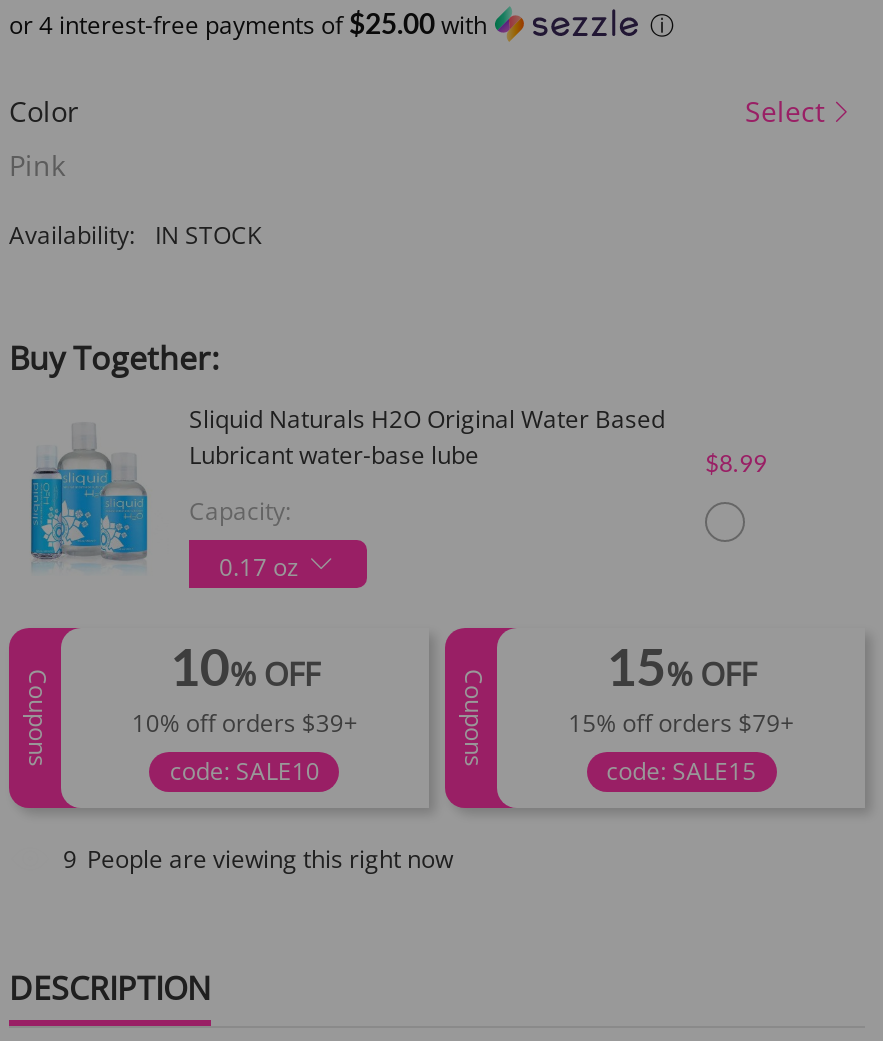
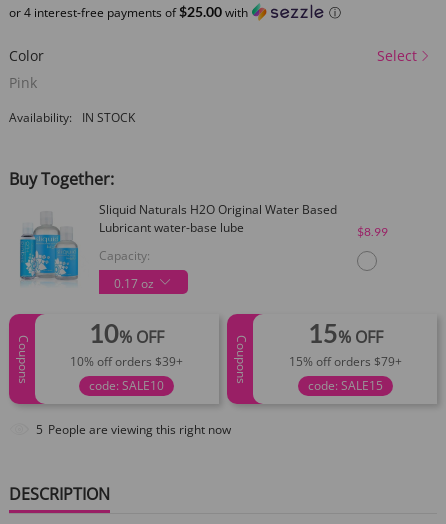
- 9
+ 5
